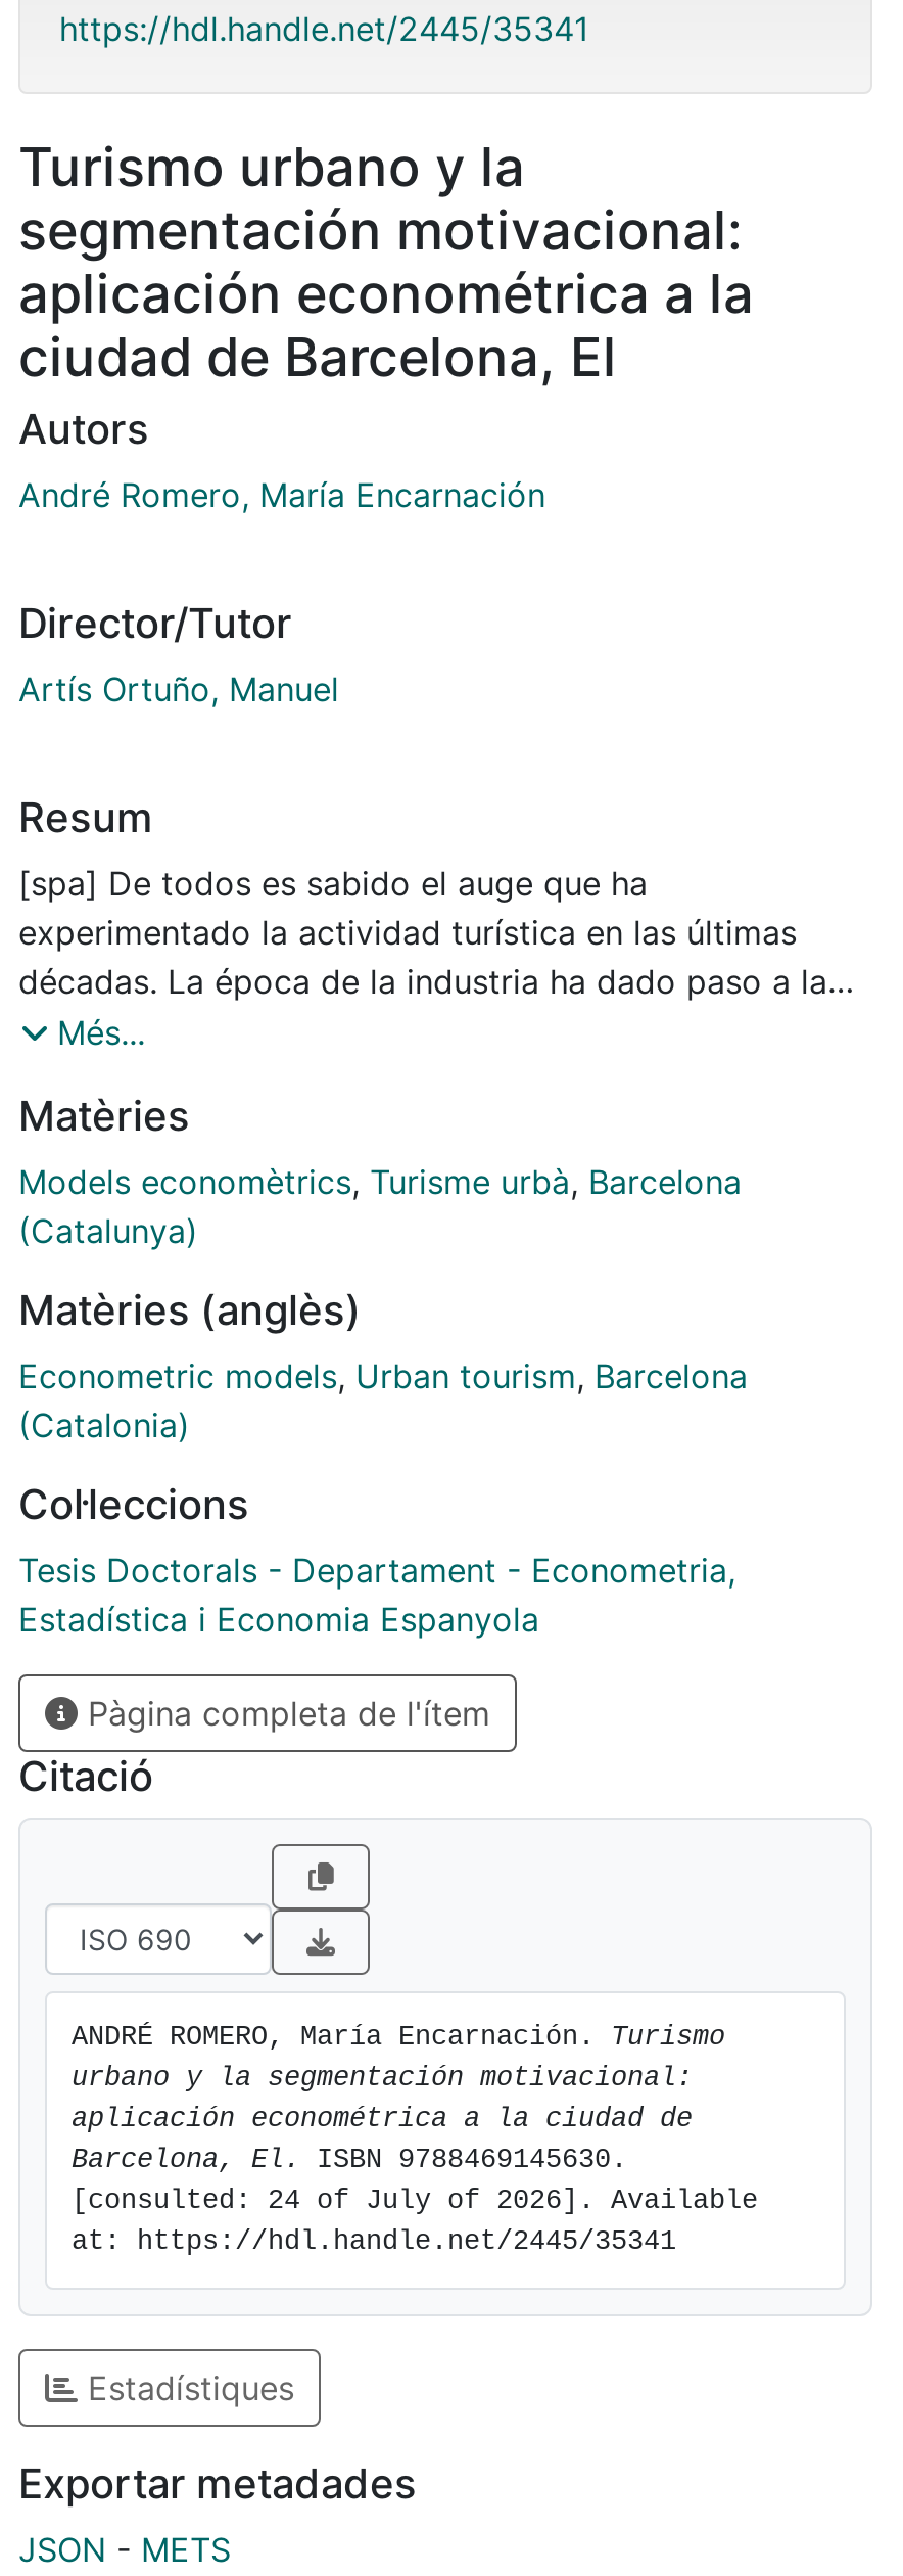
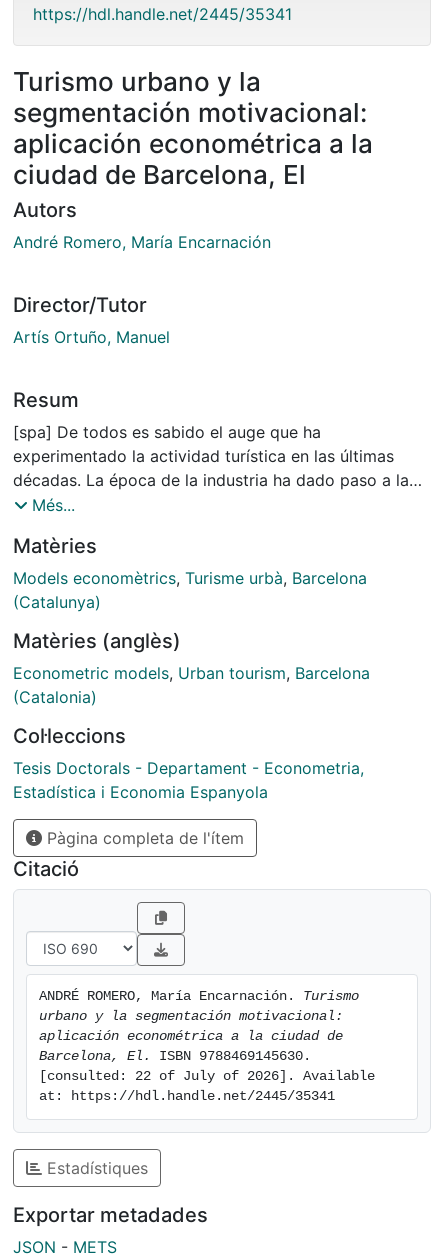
- [consulted: 24 of July of 2026]. Available
+ [consulted: 22 of July of 2026]. Available
